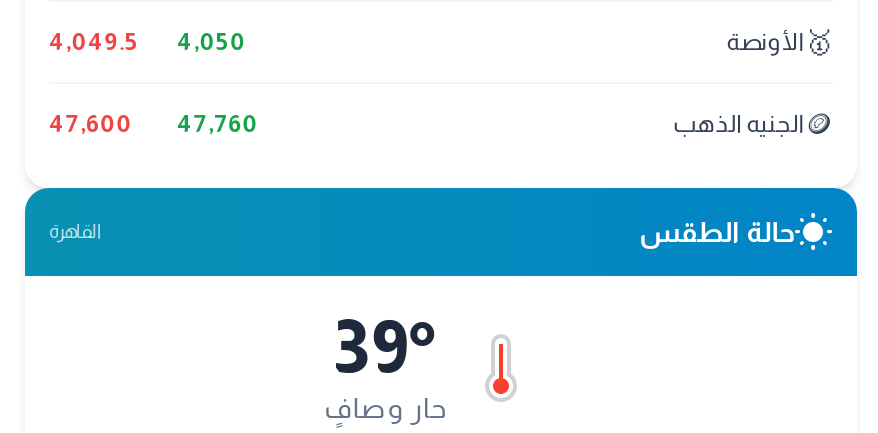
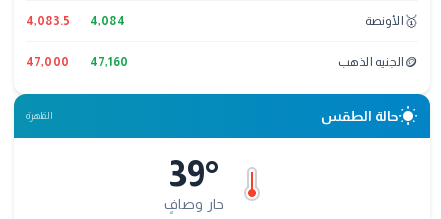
- 4,049.5
+ 4,083.5

- 4,050
+ 4,084

- 47,600
+ 47,000

- 47,760
+ 47,160
